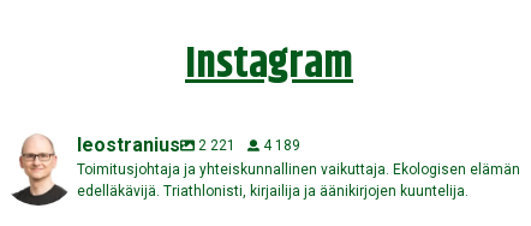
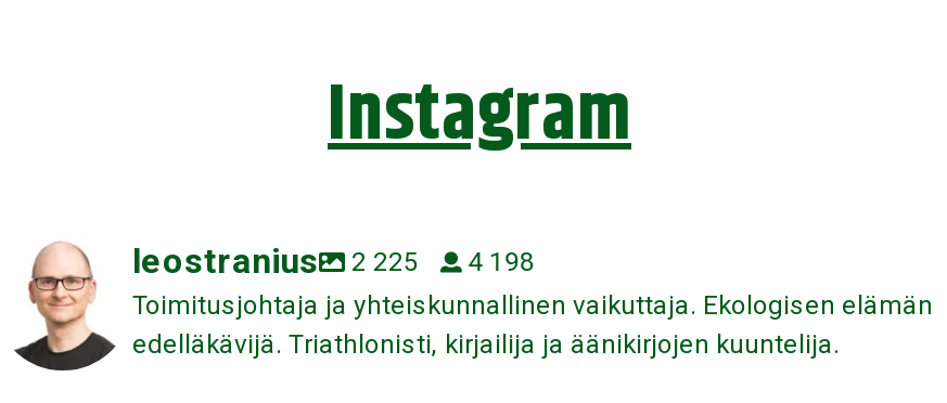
- 2 221
+ 2 225

- 4 189
+ 4 198
